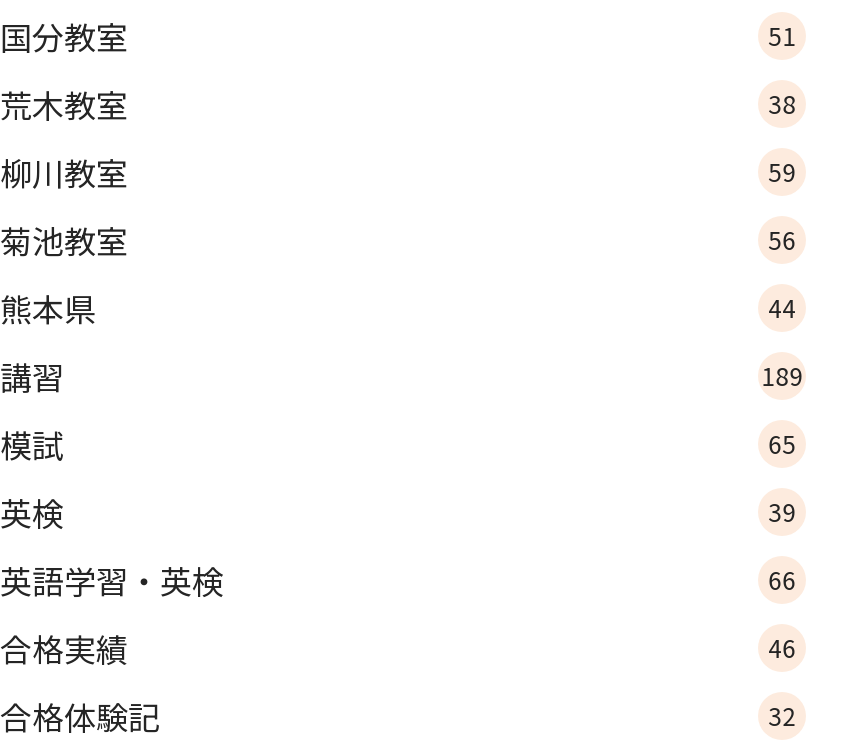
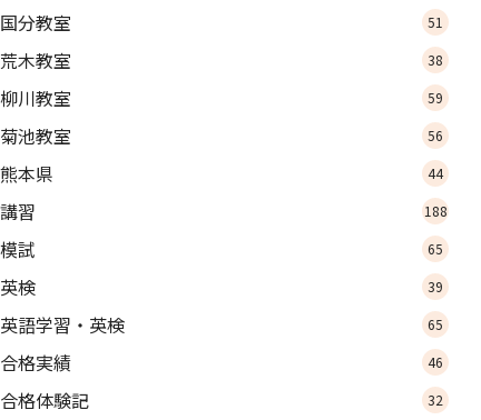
- 189
+ 188

- 66
+ 65
